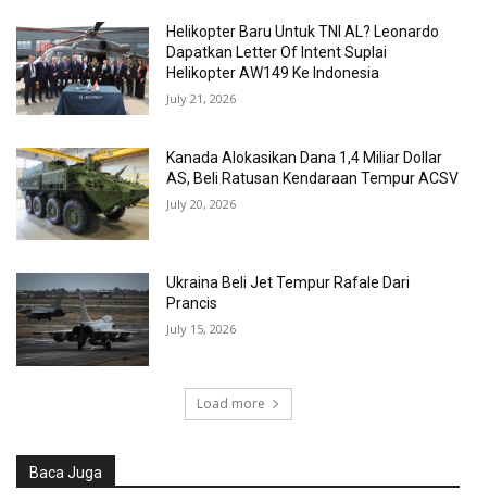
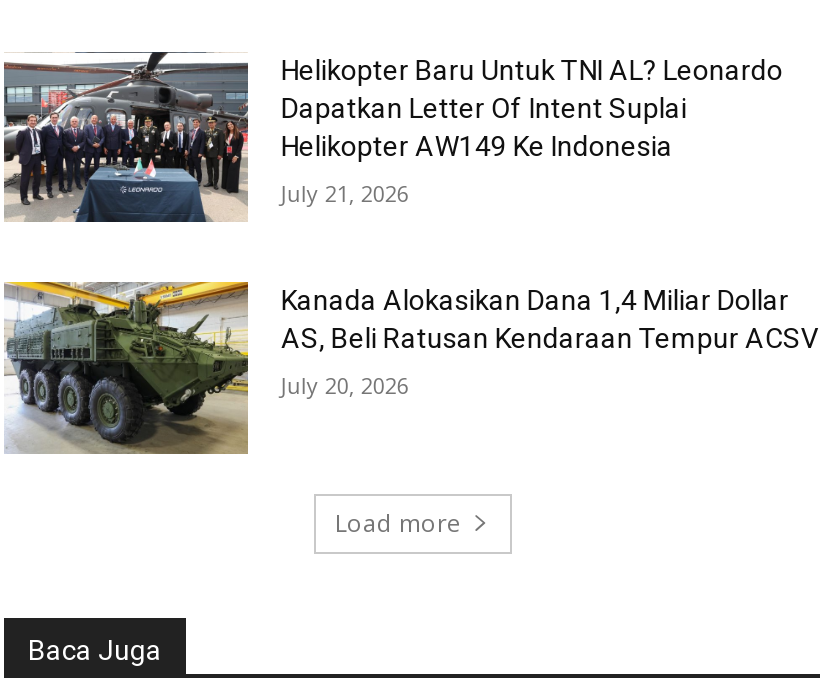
- [image]
- Ukraina Beli Jet Tempur Rafale Dari
- Prancis
- July 15, 2026
